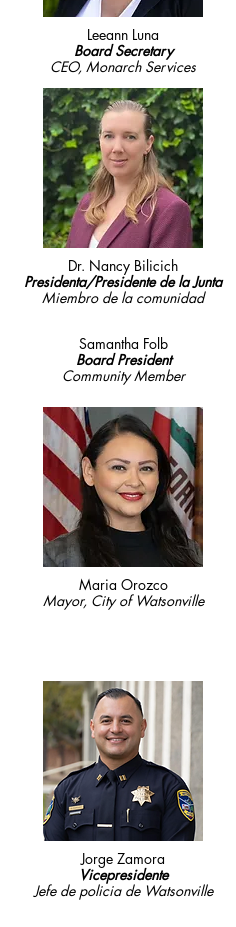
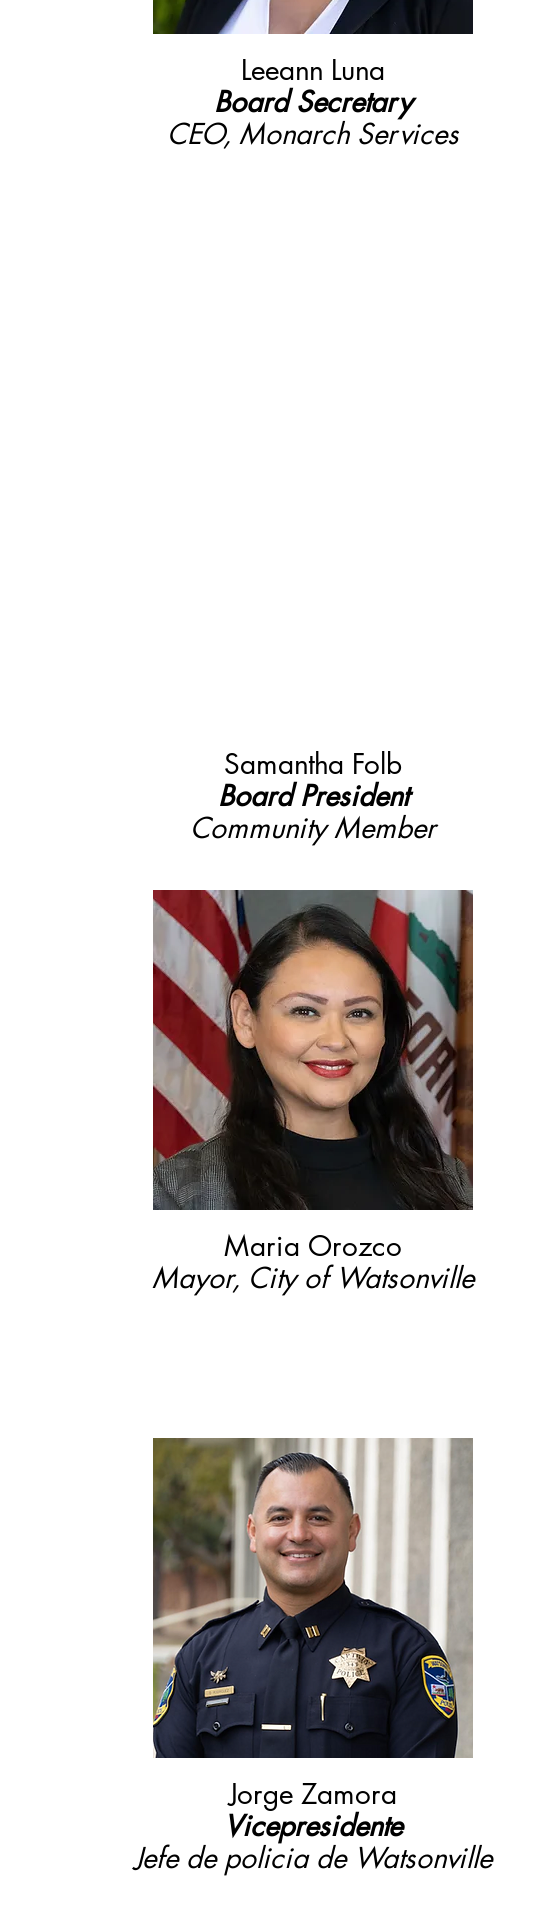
- [image]
- Dr. Nancy Bilicich
- Presidenta/Presidente de la Junta
- Miembro de la comunidad
